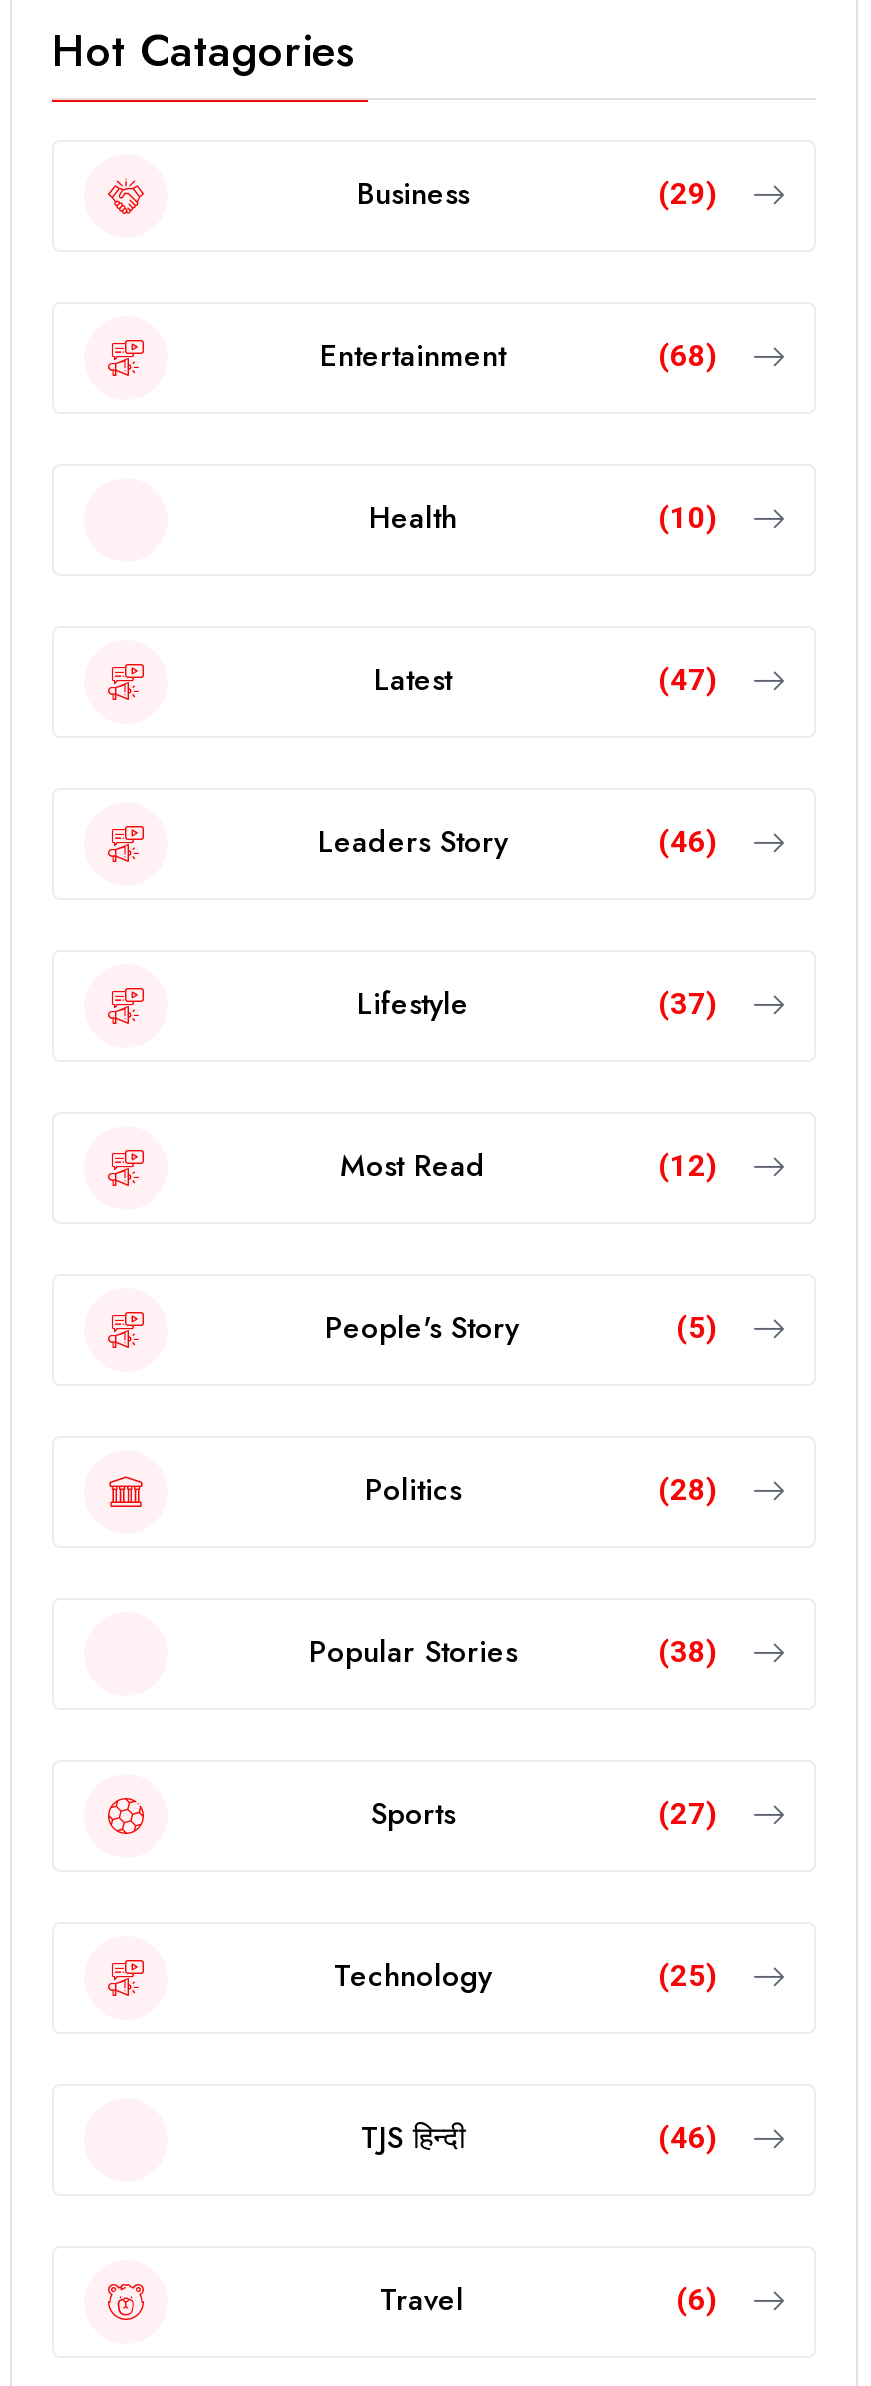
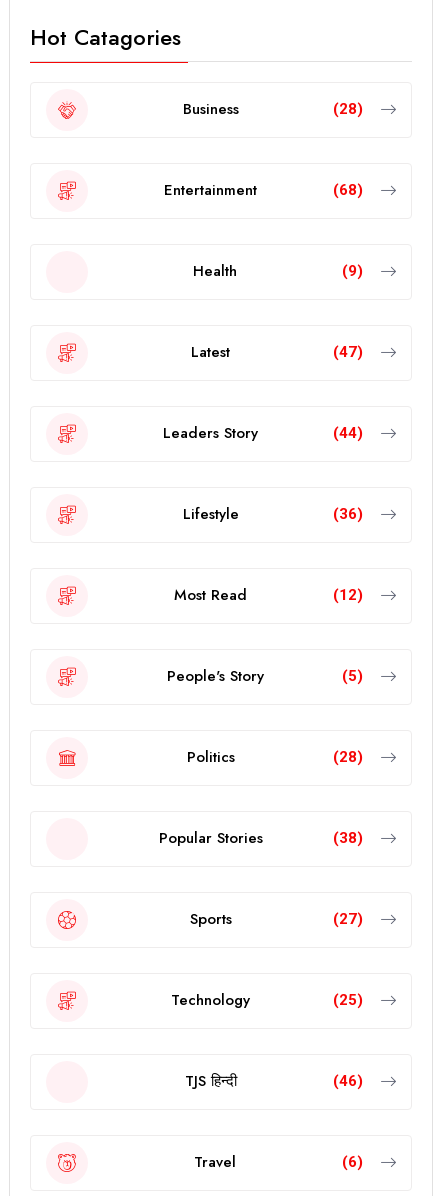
- (29)
+ (28)

- (10)
+ (9)

- (46)
+ (44)

- (37)
+ (36)
